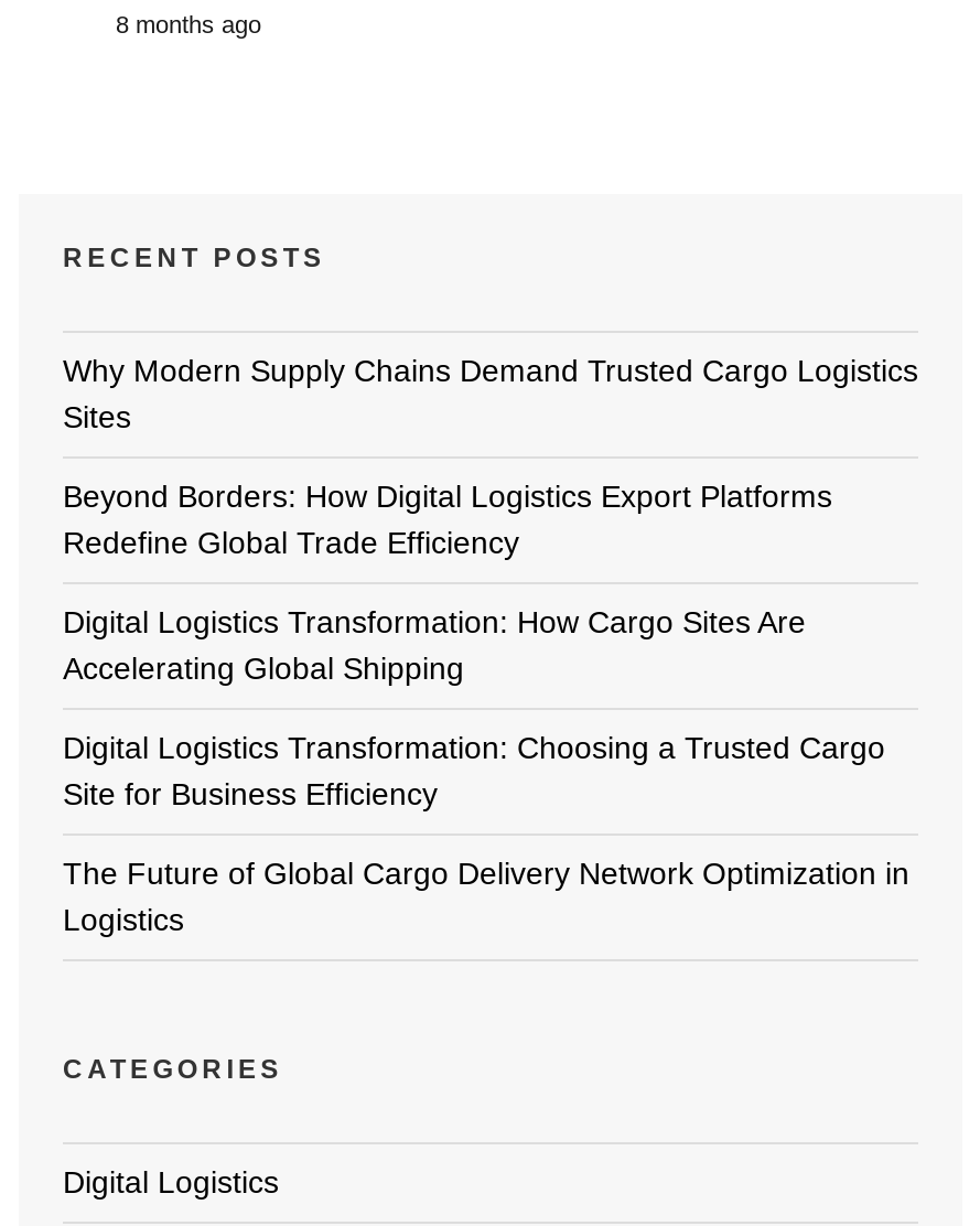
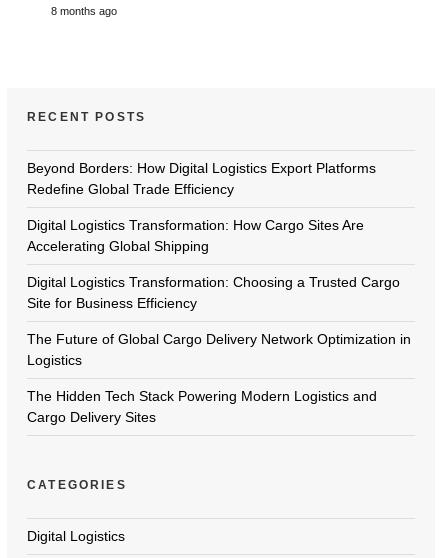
- Why Modern Supply Chains Demand Trusted Cargo Logistics
- Sites

moved up: Beyond Borders: How Digital Logistics Export Platforms | Redefine Global Trade Efficiency | Digital Logistics Transformation: How Cargo Sites Are | Accelerating Global Shipping | Digital Logistics Transformation: Choosing a Trusted Cargo | Site for Business Efficiency | The Future of Global Cargo Delivery Network Optimization in | Logistics

+ The Hidden Tech Stack Powering Modern Logistics and
+ Cargo Delivery Sites
